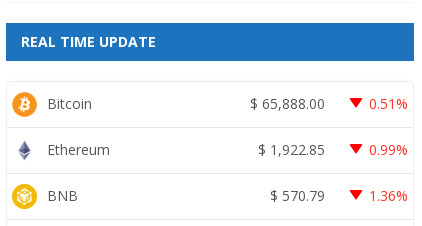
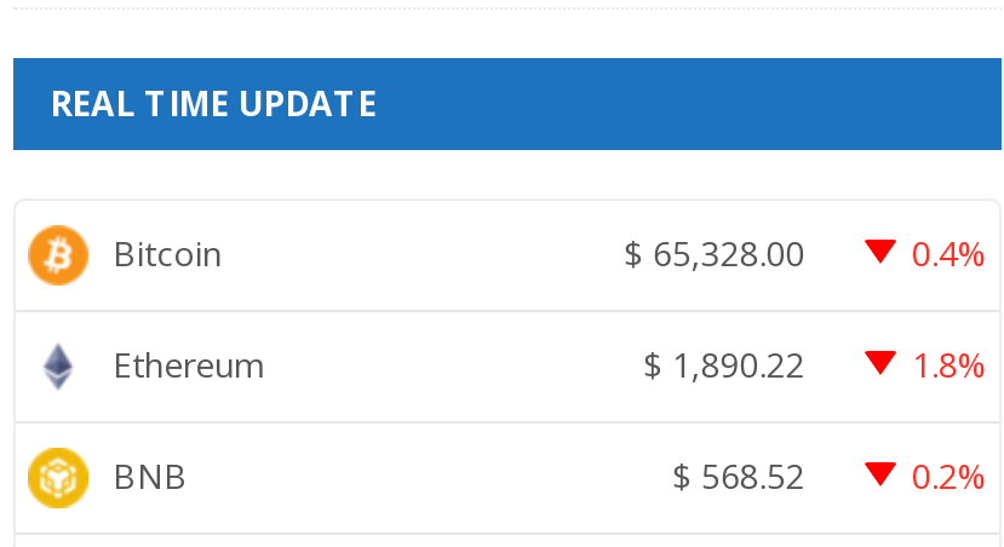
- $ 65,888.00
+ $ 65,328.00

- 0.51%
+ 0.4%

- $ 1,922.85
+ $ 1,890.22

- 0.99%
+ 1.8%

- $ 570.79
+ $ 568.52

- 1.36%
+ 0.2%
